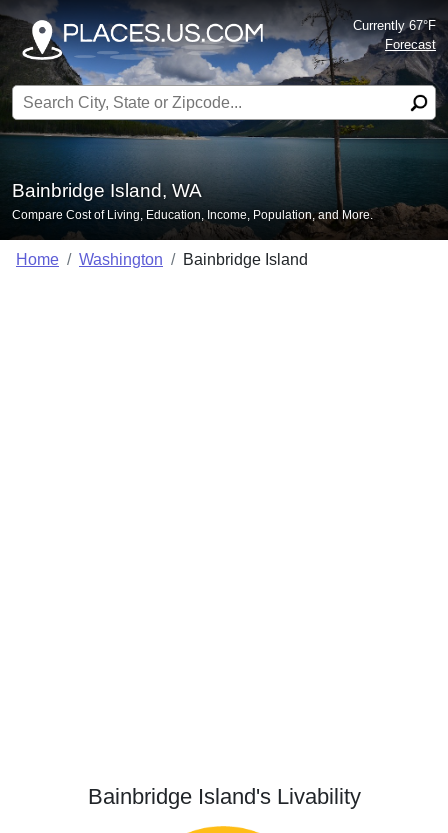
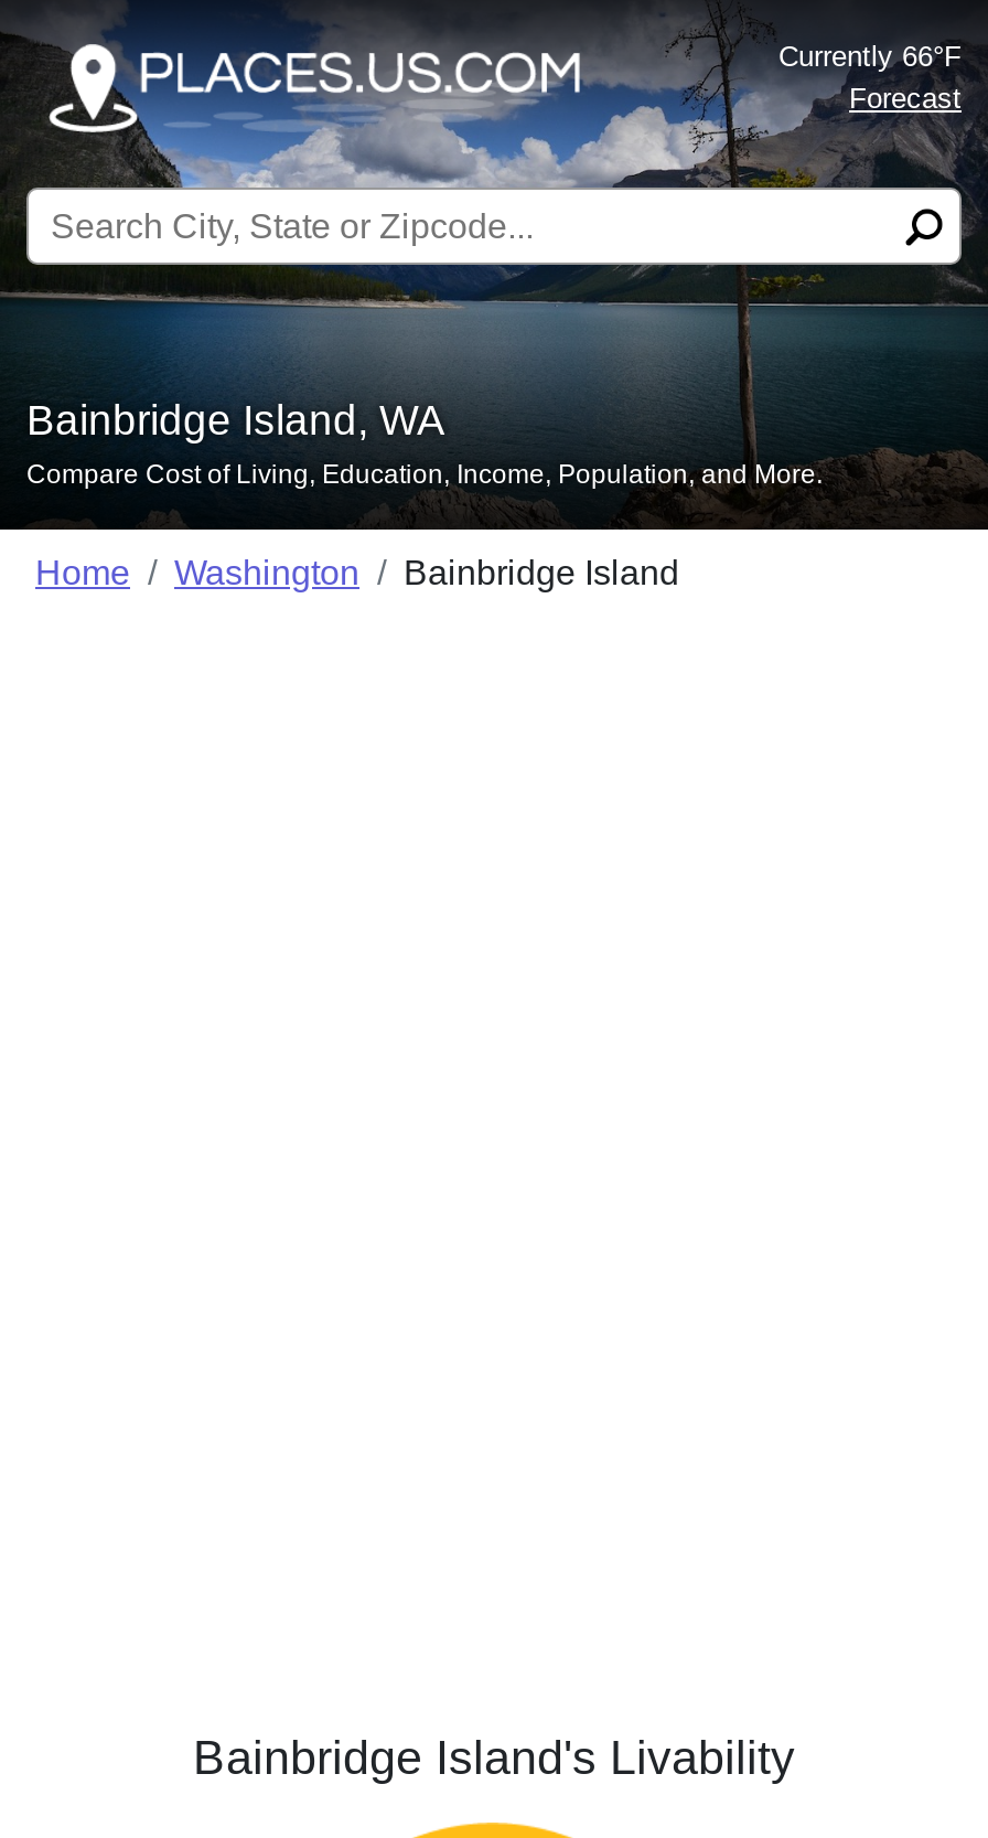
- Currently 67°F
+ Currently 66°F
